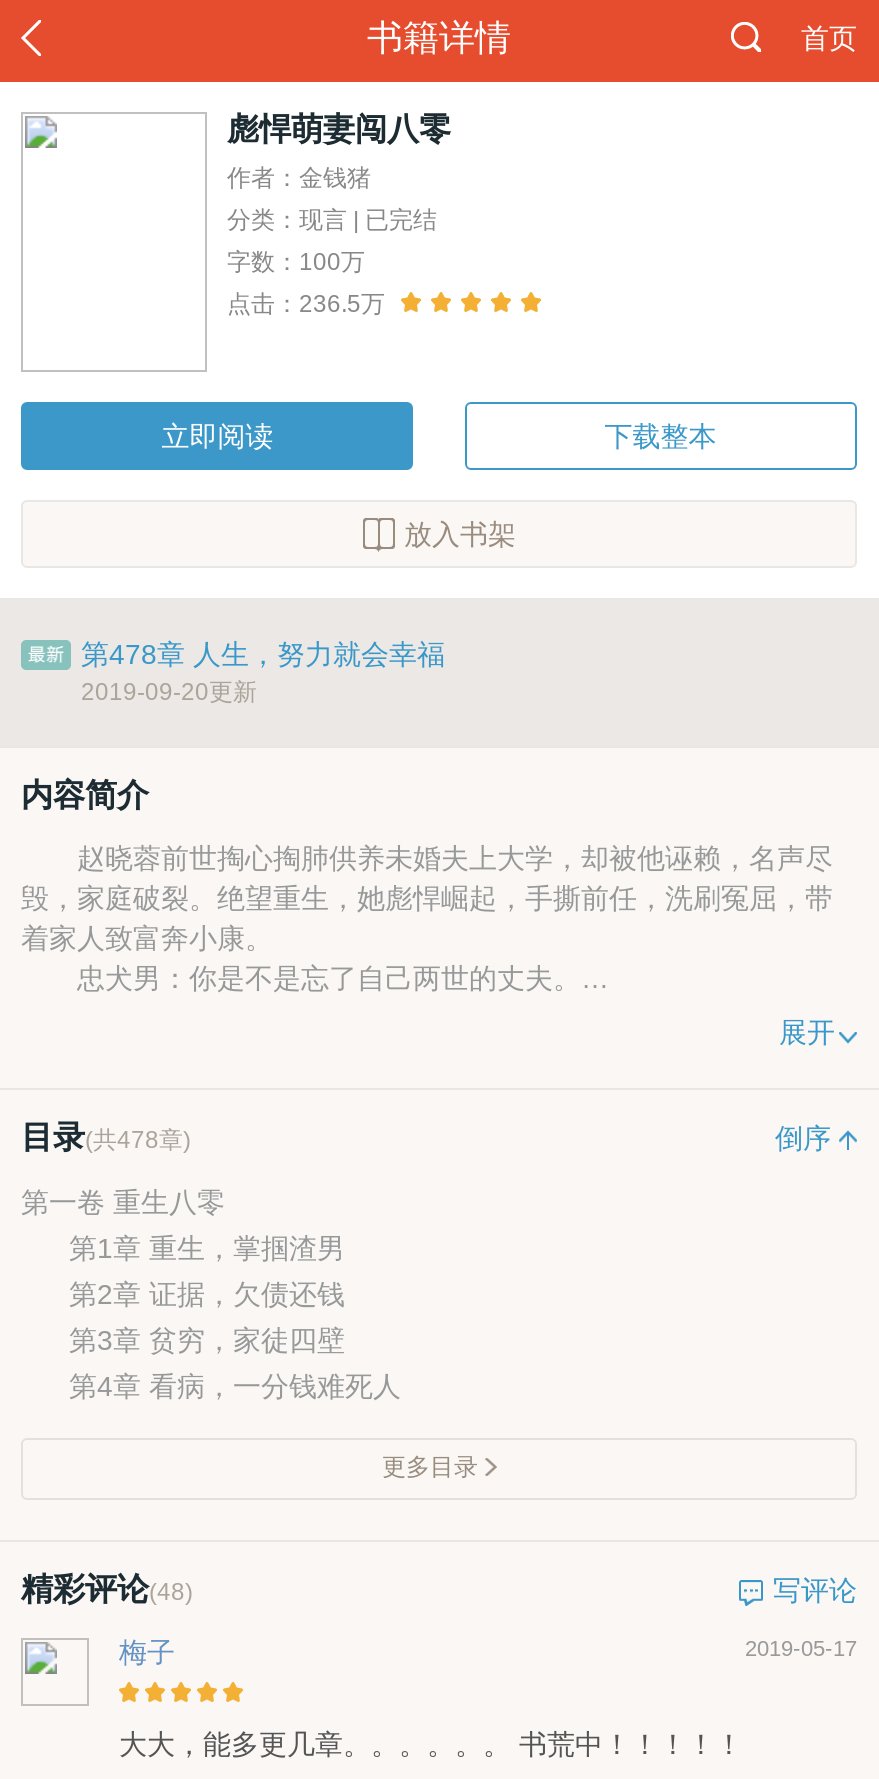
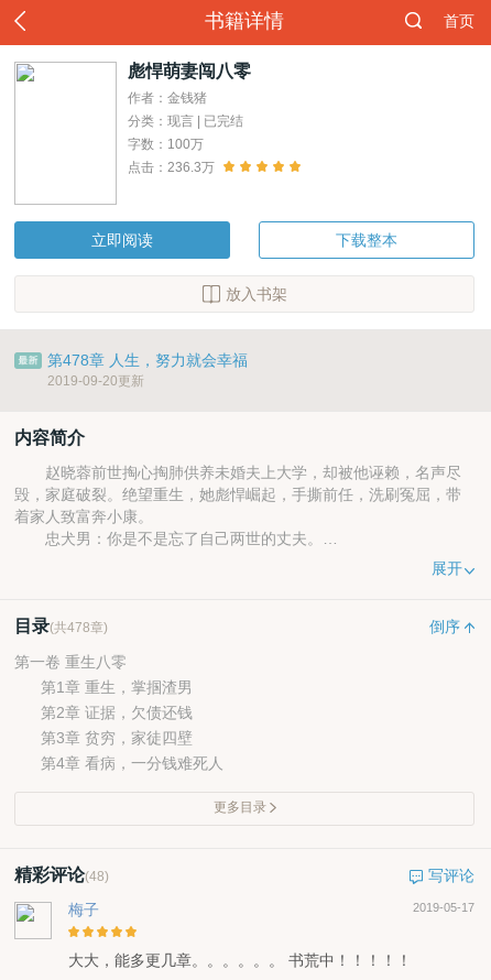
- 点击：236.5万
+ 点击：236.3万
